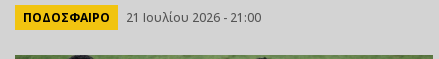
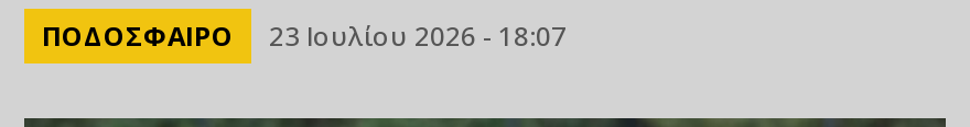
- ΠΟΔΟΣΦΑΙΡΟ 21 Ιουλίου 2026 - 21:00
+ ΠΟΔΟΣΦΑΙΡΟ 23 Ιουλίου 2026 - 18:07
